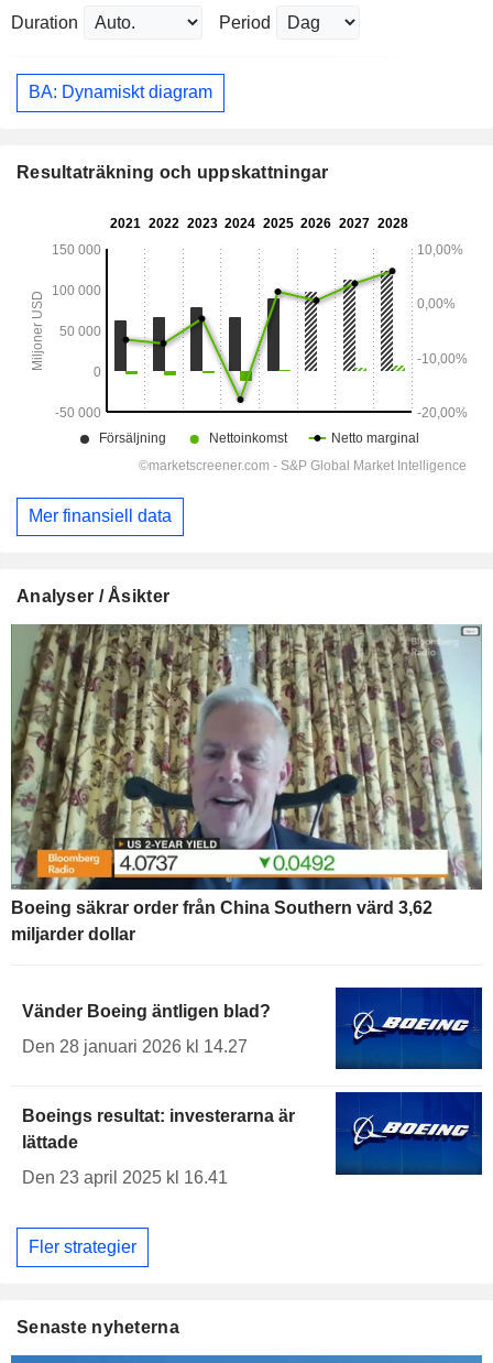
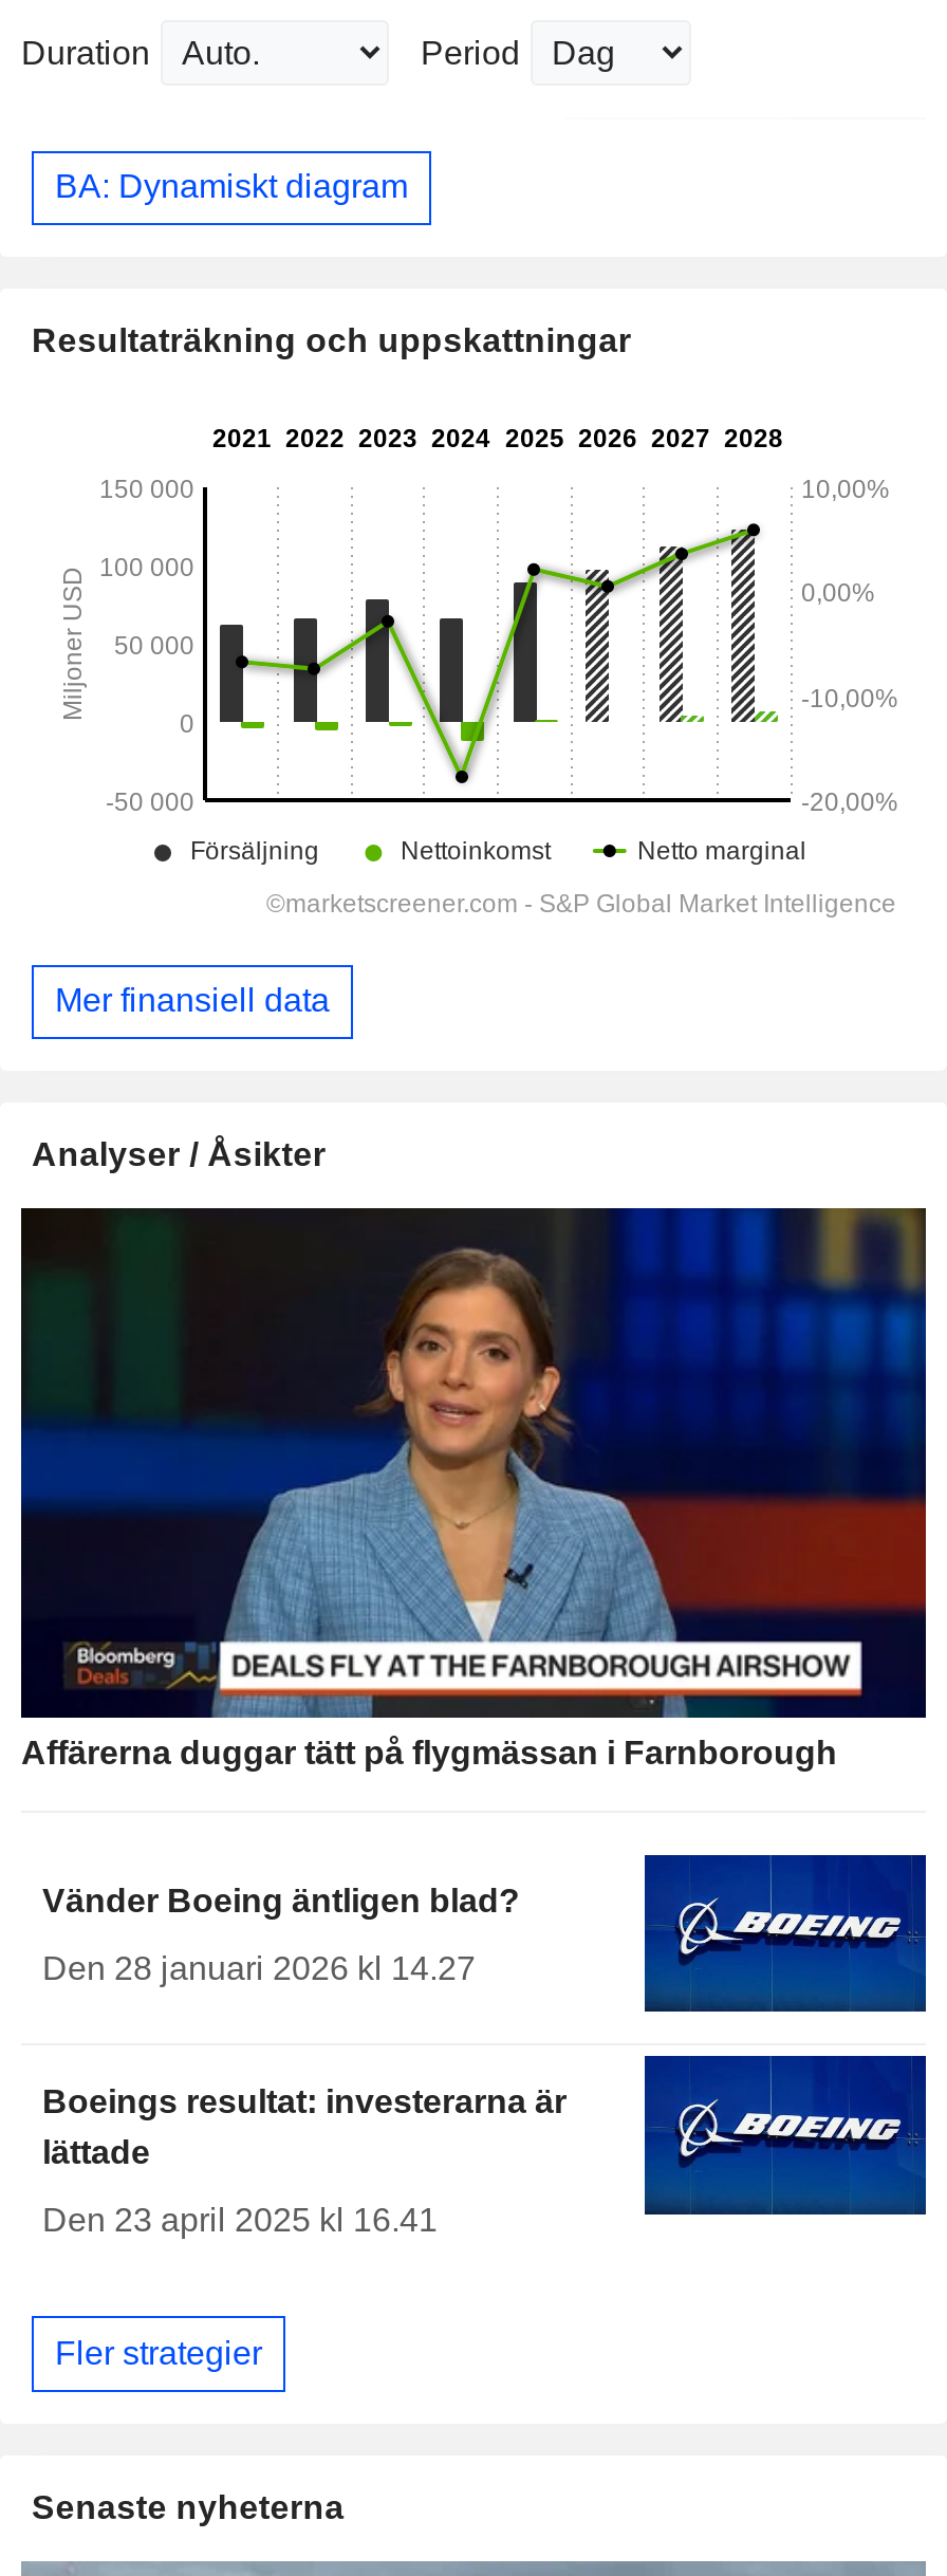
- [image]
- Boeing säkrar order från China Southern värd 3,62
- miljarder dollar
+ [image]
+ Affärerna duggar tätt på flygmässan i Farnborough
